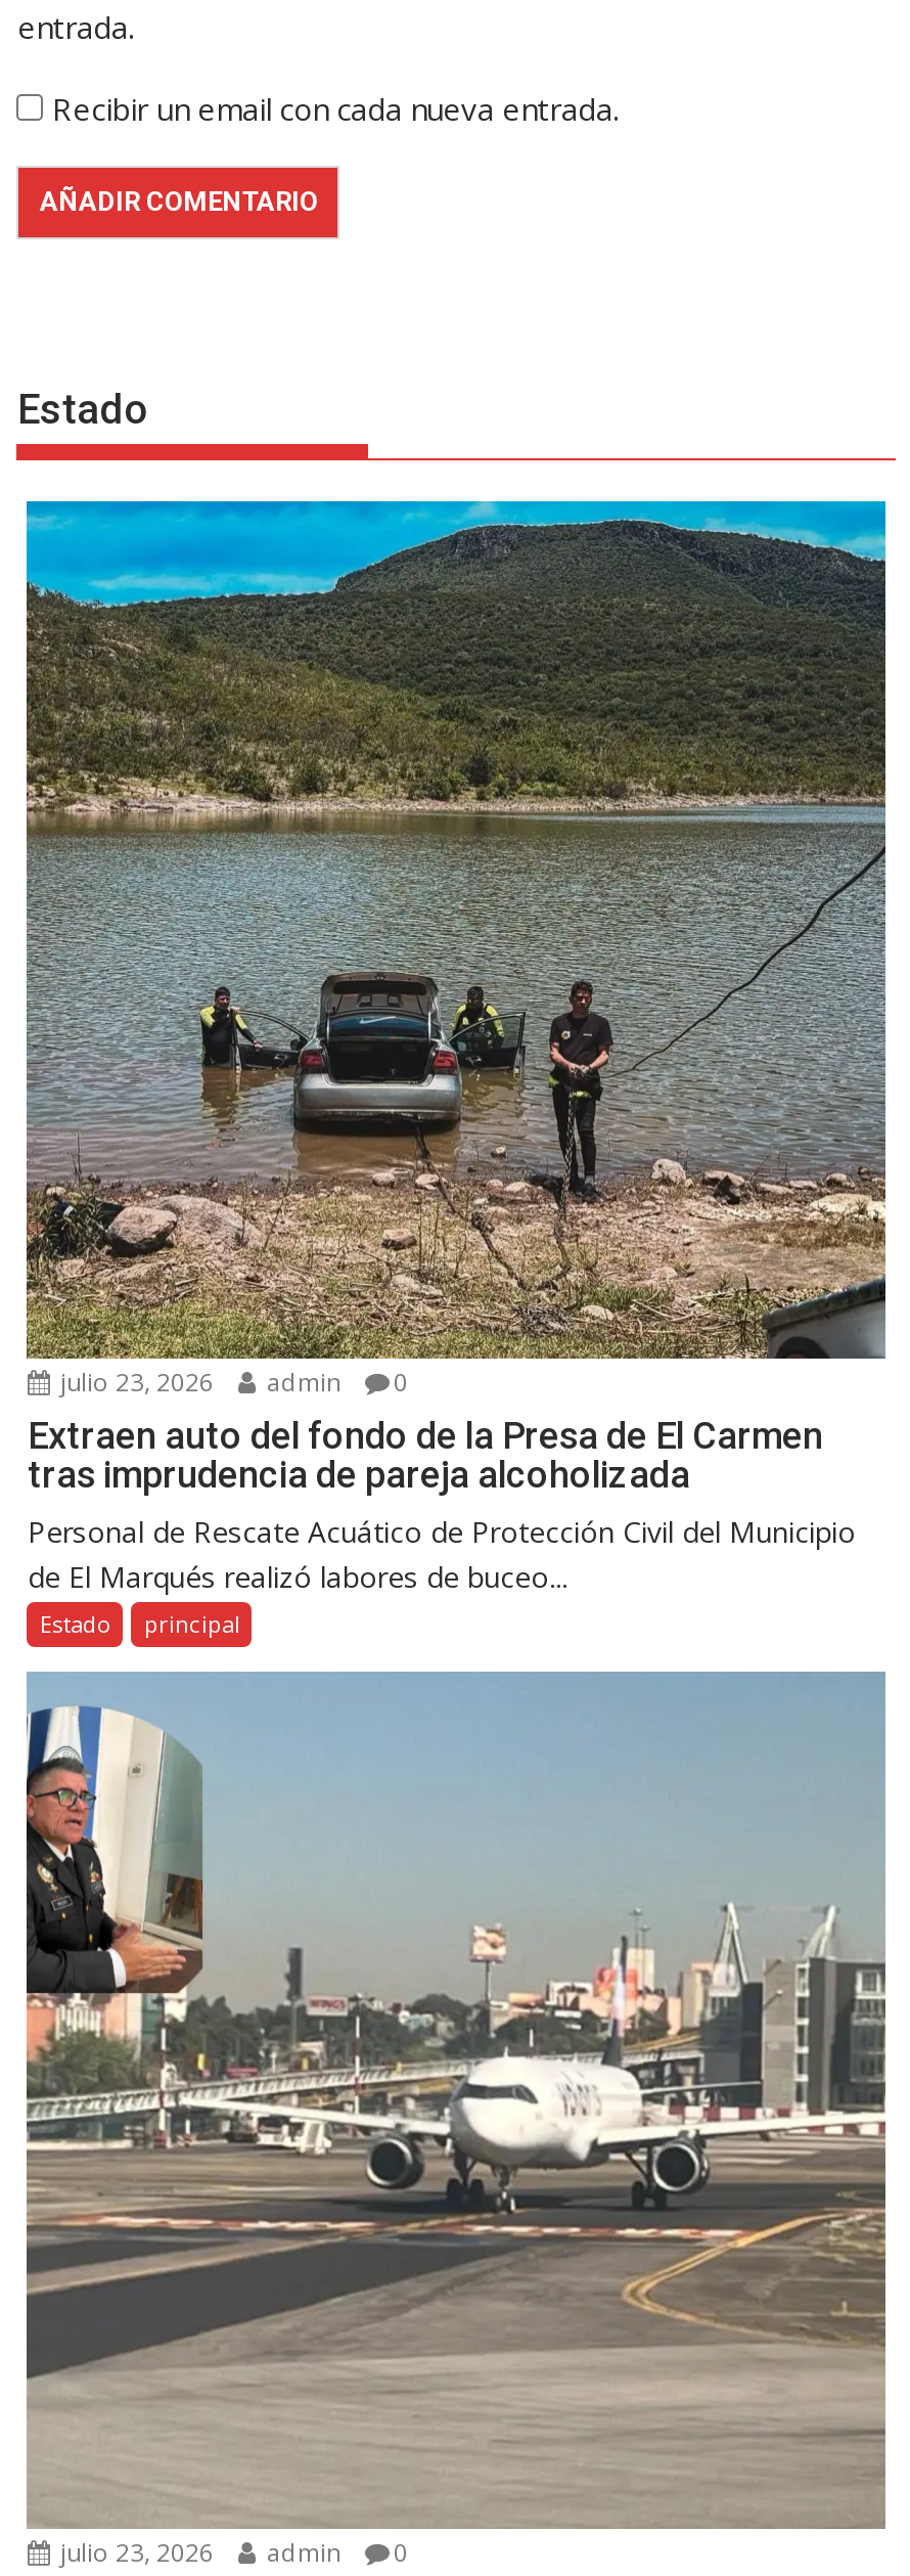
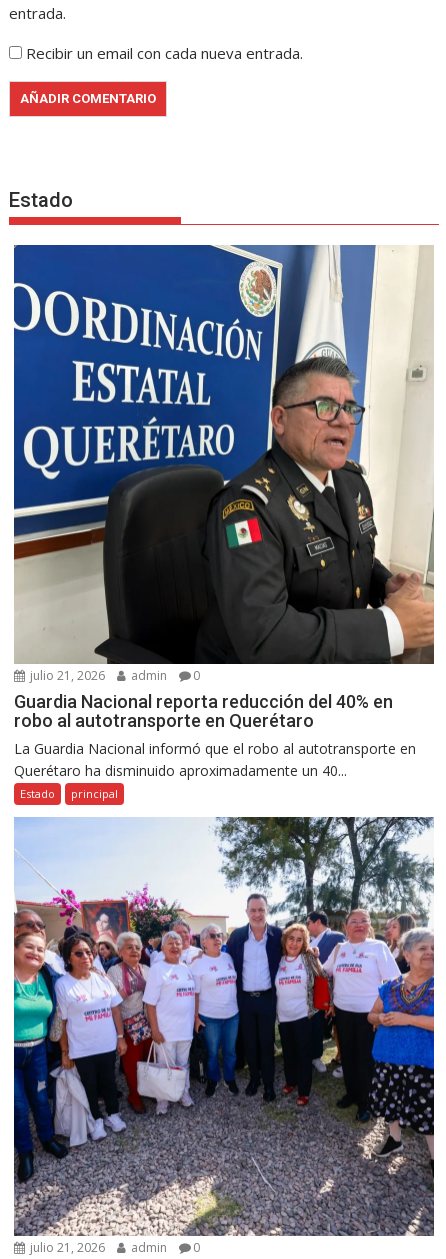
- [image]
- julio 23, 2026 admin 0
+ [image]
+ julio 21, 2026 admin 0

- Extraen auto del fondo de la Presa de El Carmen
- tras imprudencia de pareja alcoholizada
- Personal de Rescate Acuático de Protección Civil del Municipio
- de El Marqués realizó labores de buceo...
+ Guardia Nacional reporta reducción del 40% en
+ robo al autotransporte en Querétaro
+ La Guardia Nacional informó que el robo al autotransporte en
+ Querétaro ha disminuido aproximadamente un 40...

- [image]
- julio 23, 2026 admin 0
+ [image]
+ julio 21, 2026 admin 0
